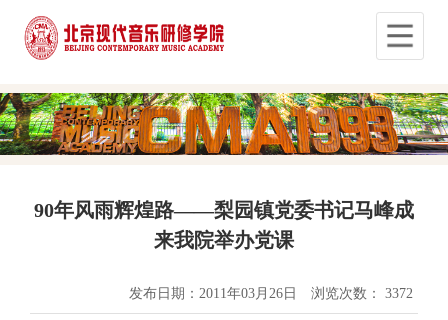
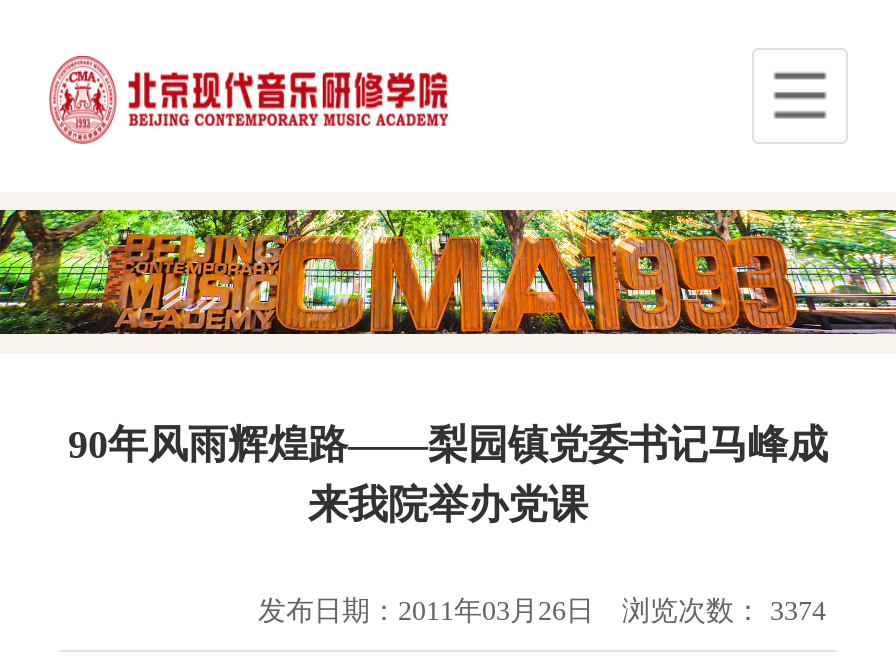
- 发布日期：2011年03月26日 浏览次数：3372
+ 发布日期：2011年03月26日 浏览次数：3374
